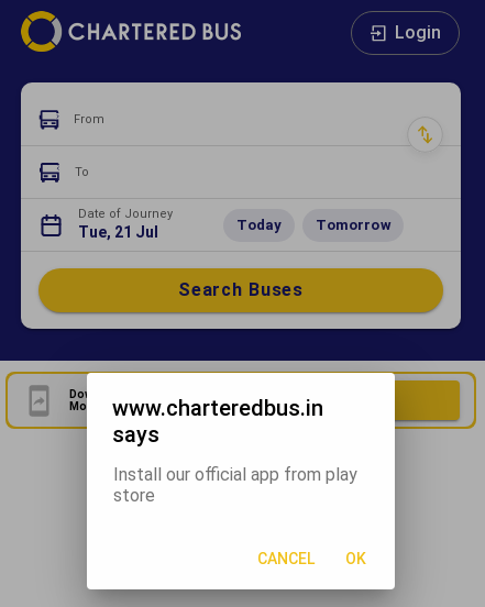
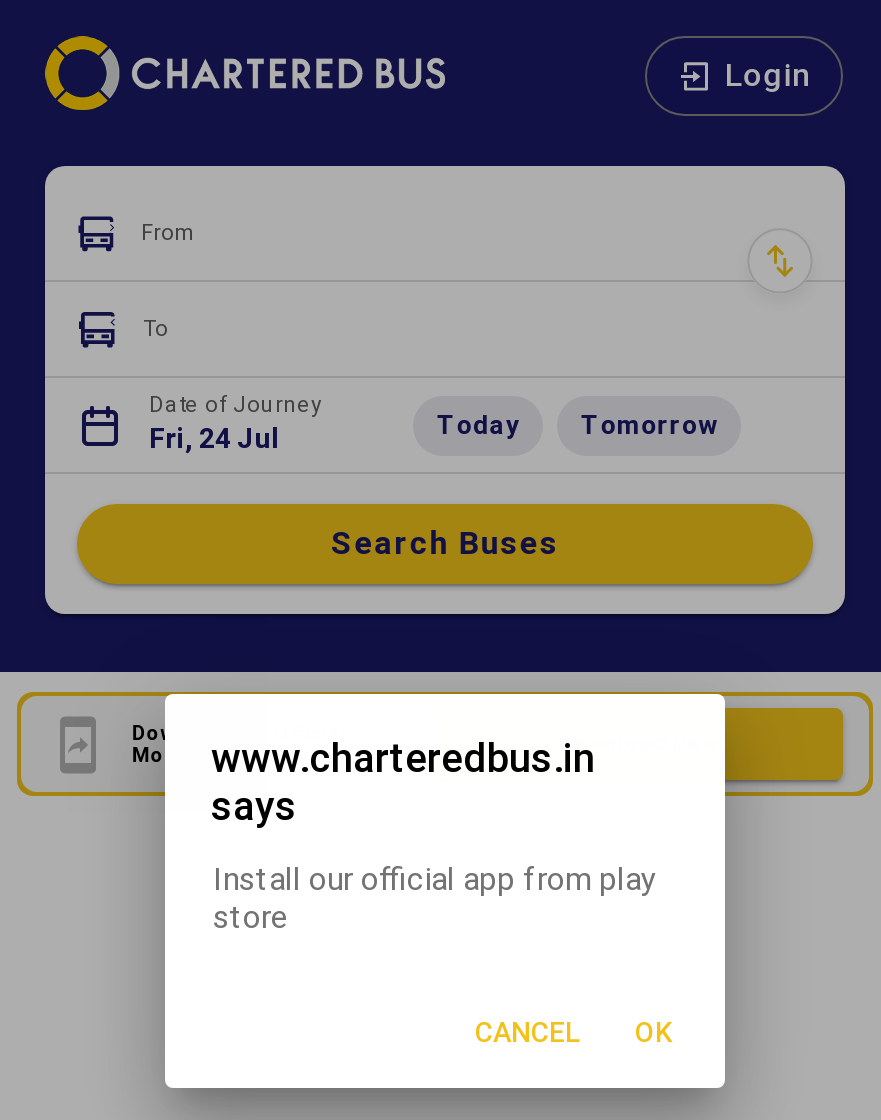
- Tue, 21 Jul
+ Fri, 24 Jul
